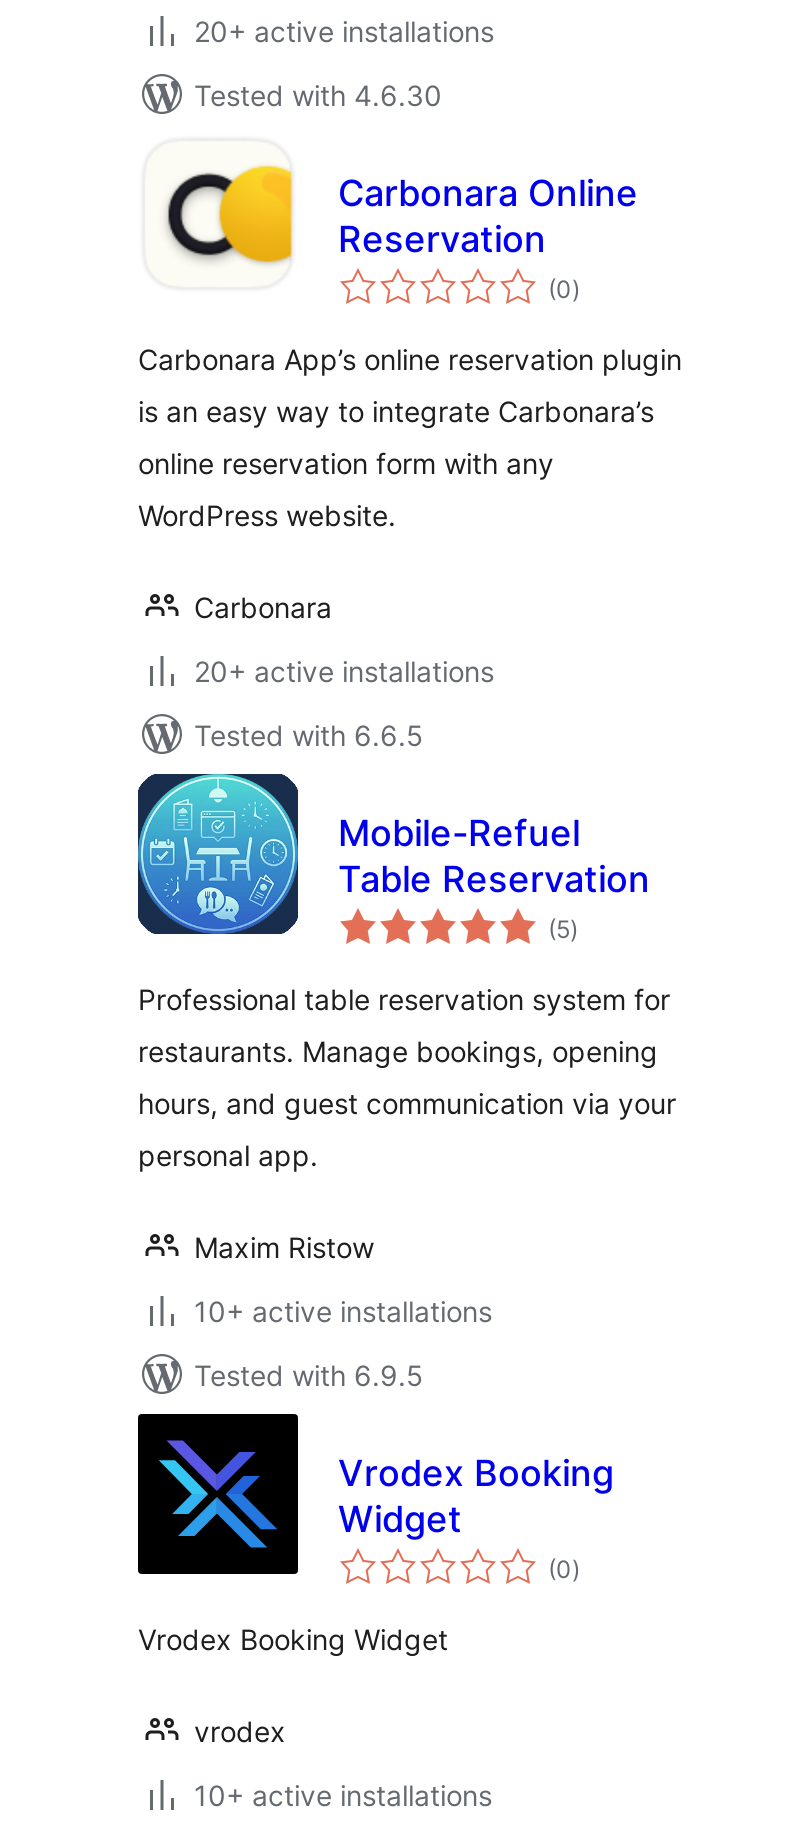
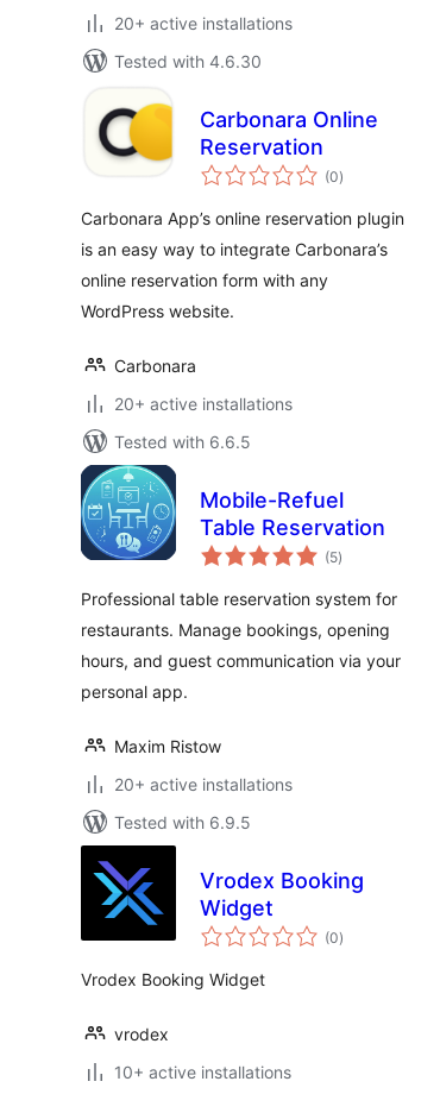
- 10+ active installations
+ 20+ active installations
